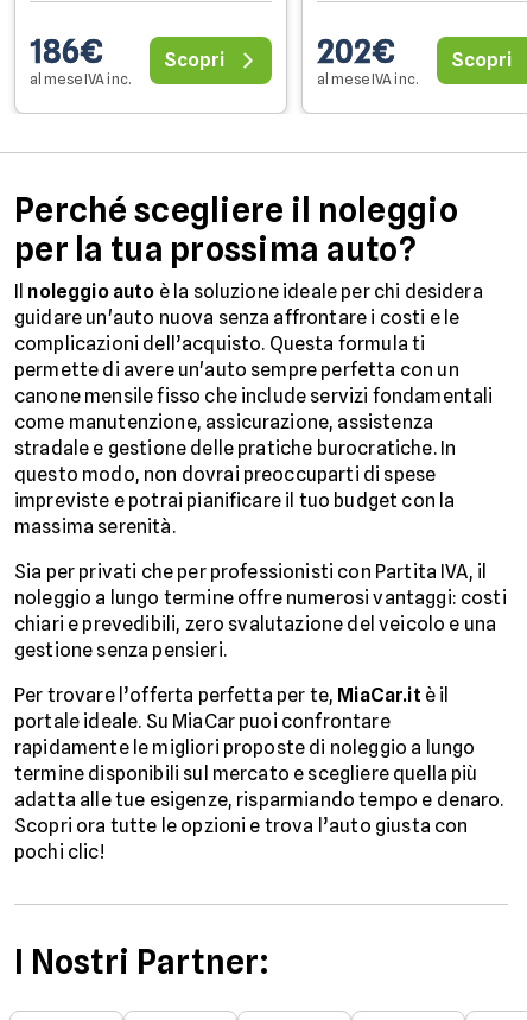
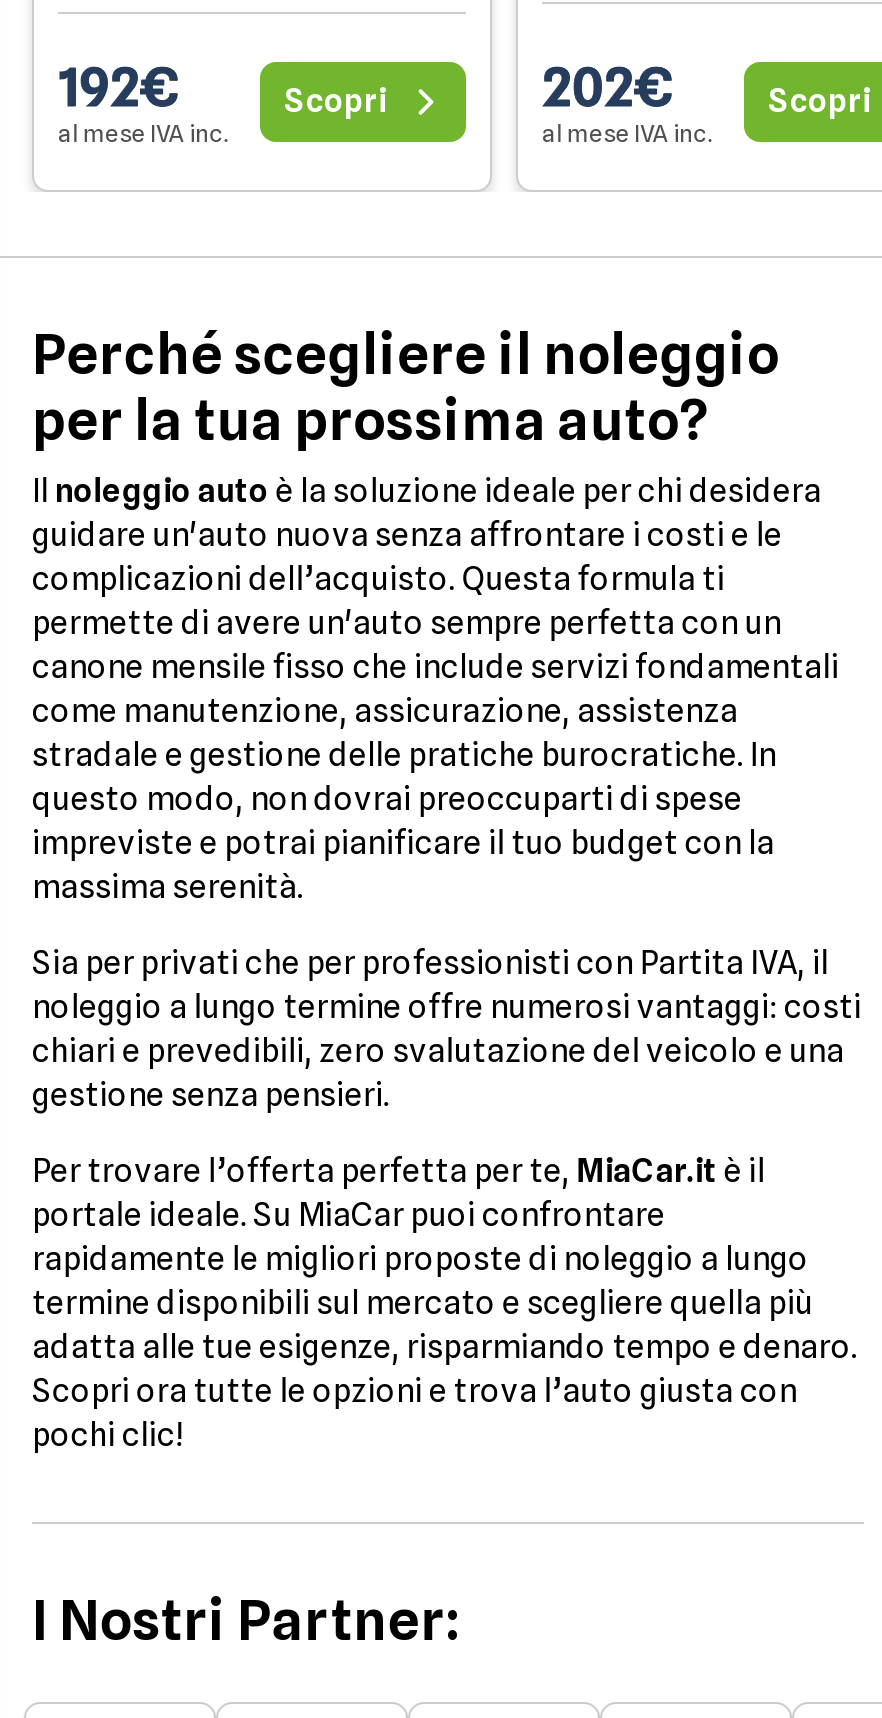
- 186€
+ 192€
